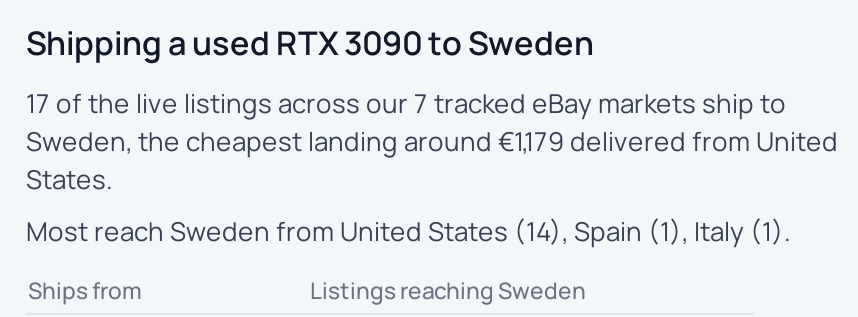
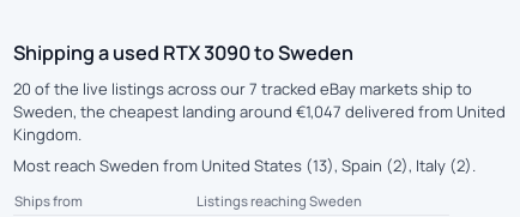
- 17 of the live listings across our 7 tracked eBay markets ship to
- Sweden, the cheapest landing around €1,179 delivered from United
- States.
- Most reach Sweden from United States (14), Spain (1), Italy (1).
+ 20 of the live listings across our 7 tracked eBay markets ship to
+ Sweden, the cheapest landing around €1,047 delivered from United
+ Kingdom.
+ Most reach Sweden from United States (13), Spain (2), Italy (2).
